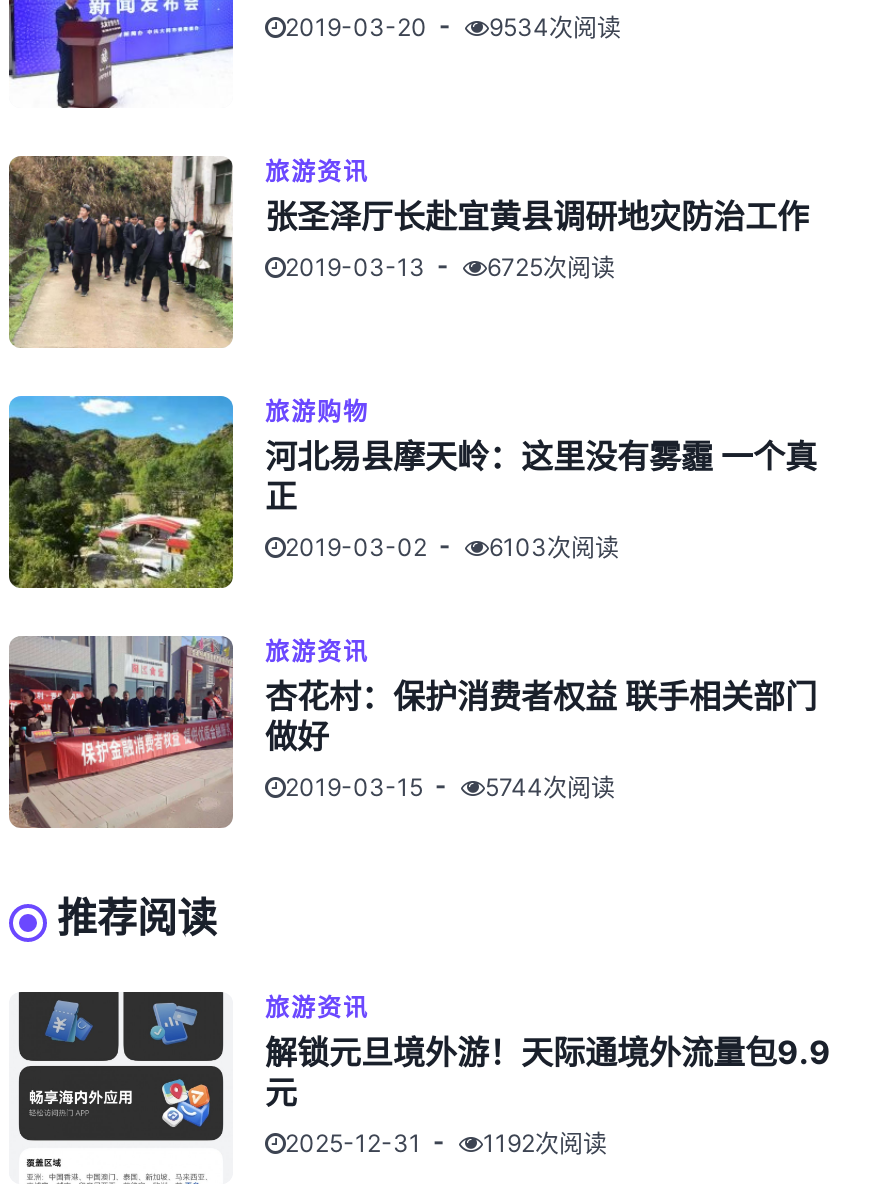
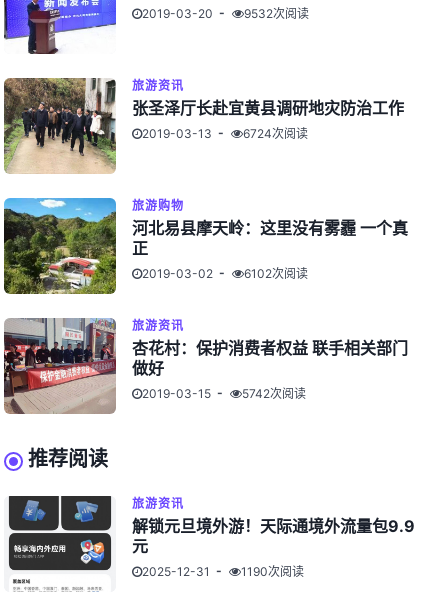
- 9534次阅读
+ 9532次阅读

- 6725次阅读
+ 6724次阅读

- 6103次阅读
+ 6102次阅读

- 5744次阅读
+ 5742次阅读

- 1192次阅读
+ 1190次阅读
